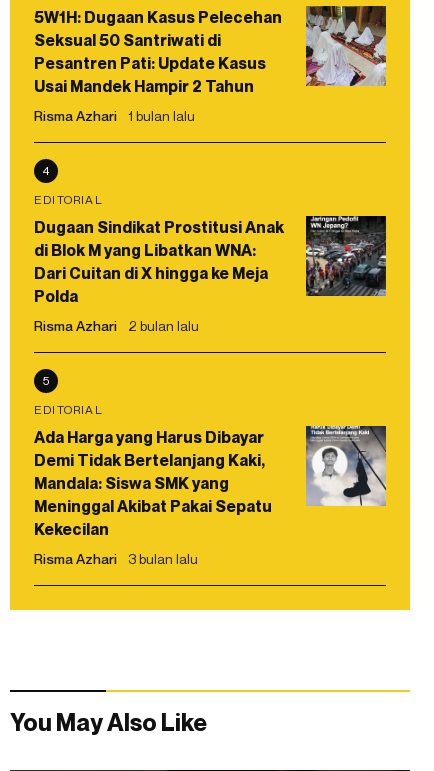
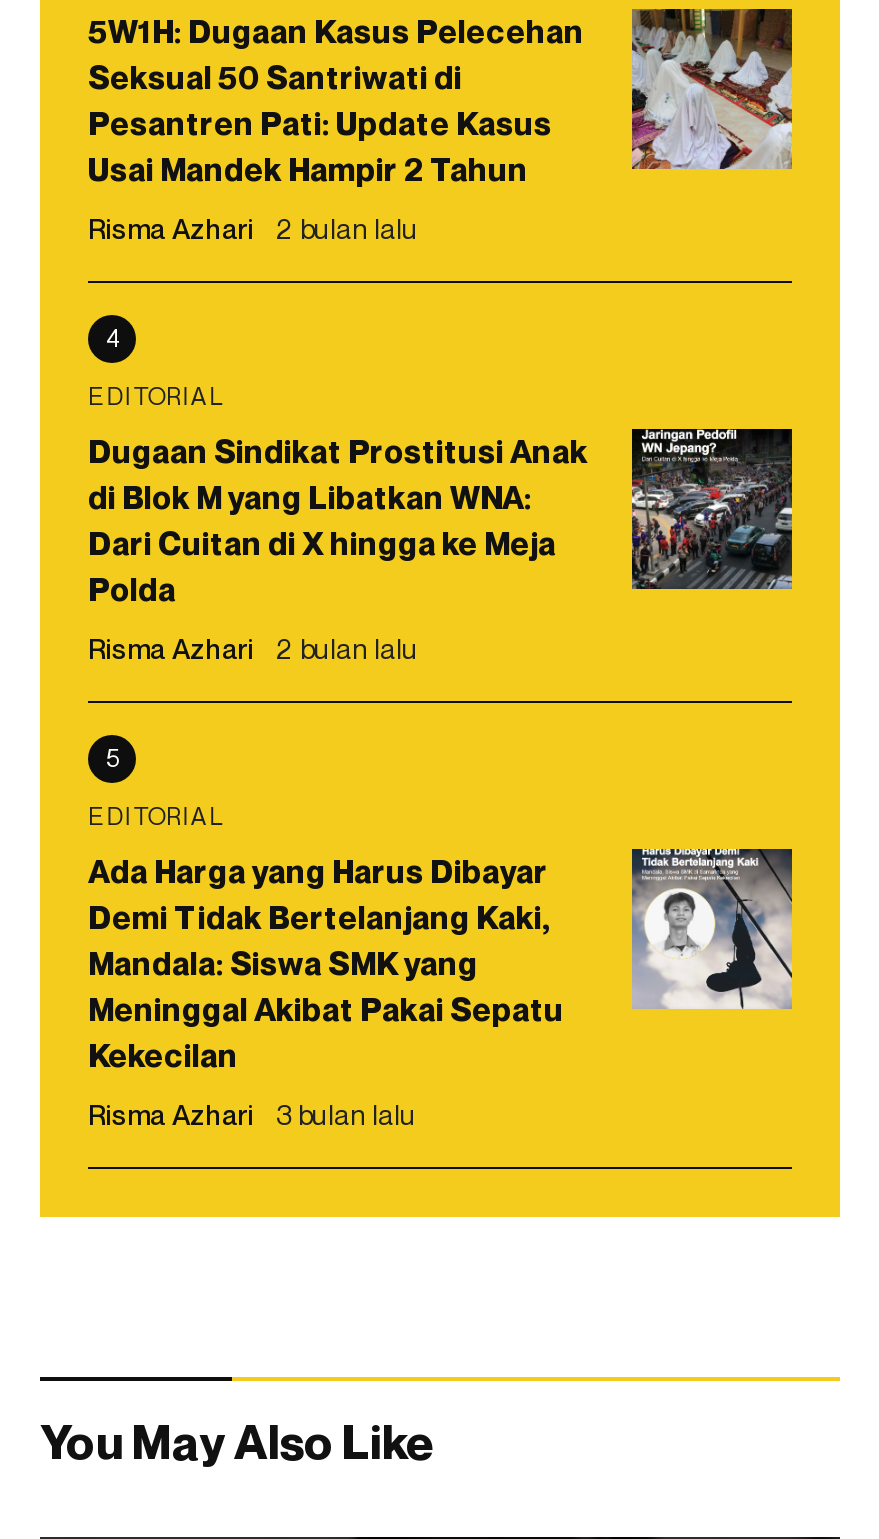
- Risma Azhari 1 bulan lalu
+ Risma Azhari 2 bulan lalu
